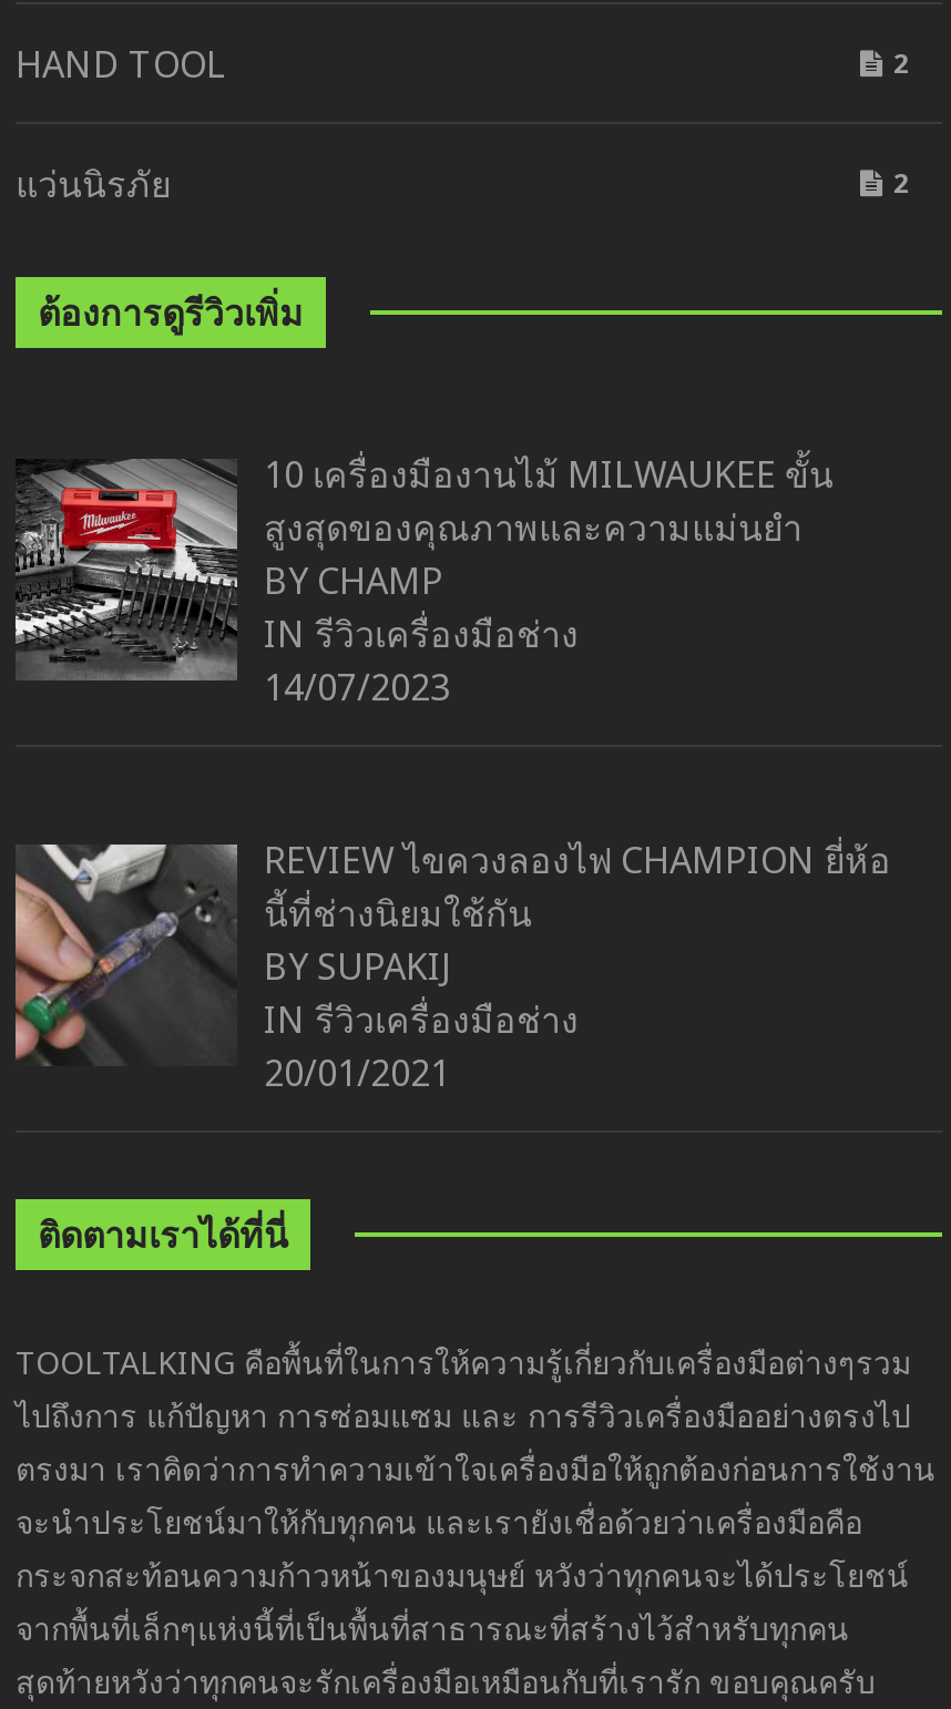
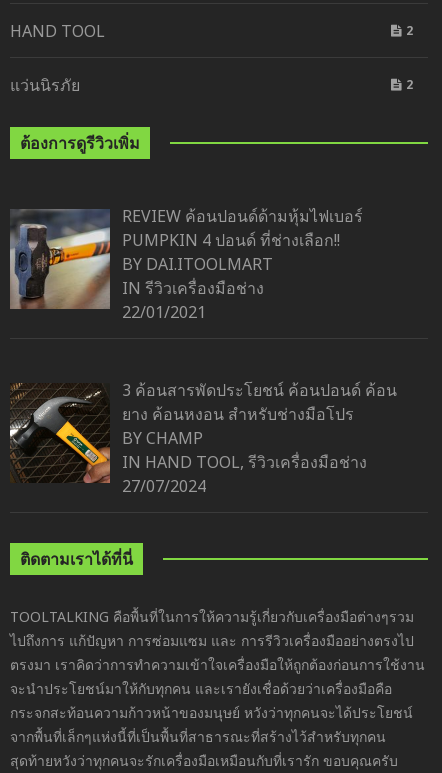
- [image]
- 10 เครื่องมืองานไม้ MILWAUKEE ขั้น
- สูงสุดของคุณภาพและความแม่นยำ
- BY CHAMP
+ [image]
+ REVIEW ค้อนปอนด์ด้ามหุ้มไฟเบอร์
+ PUMPKIN 4 ปอนด์ ที่ช่างเลือก!!
+ BY DAI.ITOOLMART

- 14/07/2023
+ 22/01/2021

- [image]
- REVIEW ไขควงลองไฟ CHAMPION ยี่ห้อ
- นี้ที่ช่างนิยมใช้กัน
- BY SUPAKIJ
- INรีวิวเครื่องมือช่าง
- 20/01/2021
+ [image]
+ 3 ค้อนสารพัดประโยชน์ ค้อนปอนด์ ค้อน
+ ยาง ค้อนหงอน สำหรับช่างมือโปร
+ BY CHAMP
+ IN HAND TOOL,รีวิวเครื่องมือช่าง
+ 27/07/2024
